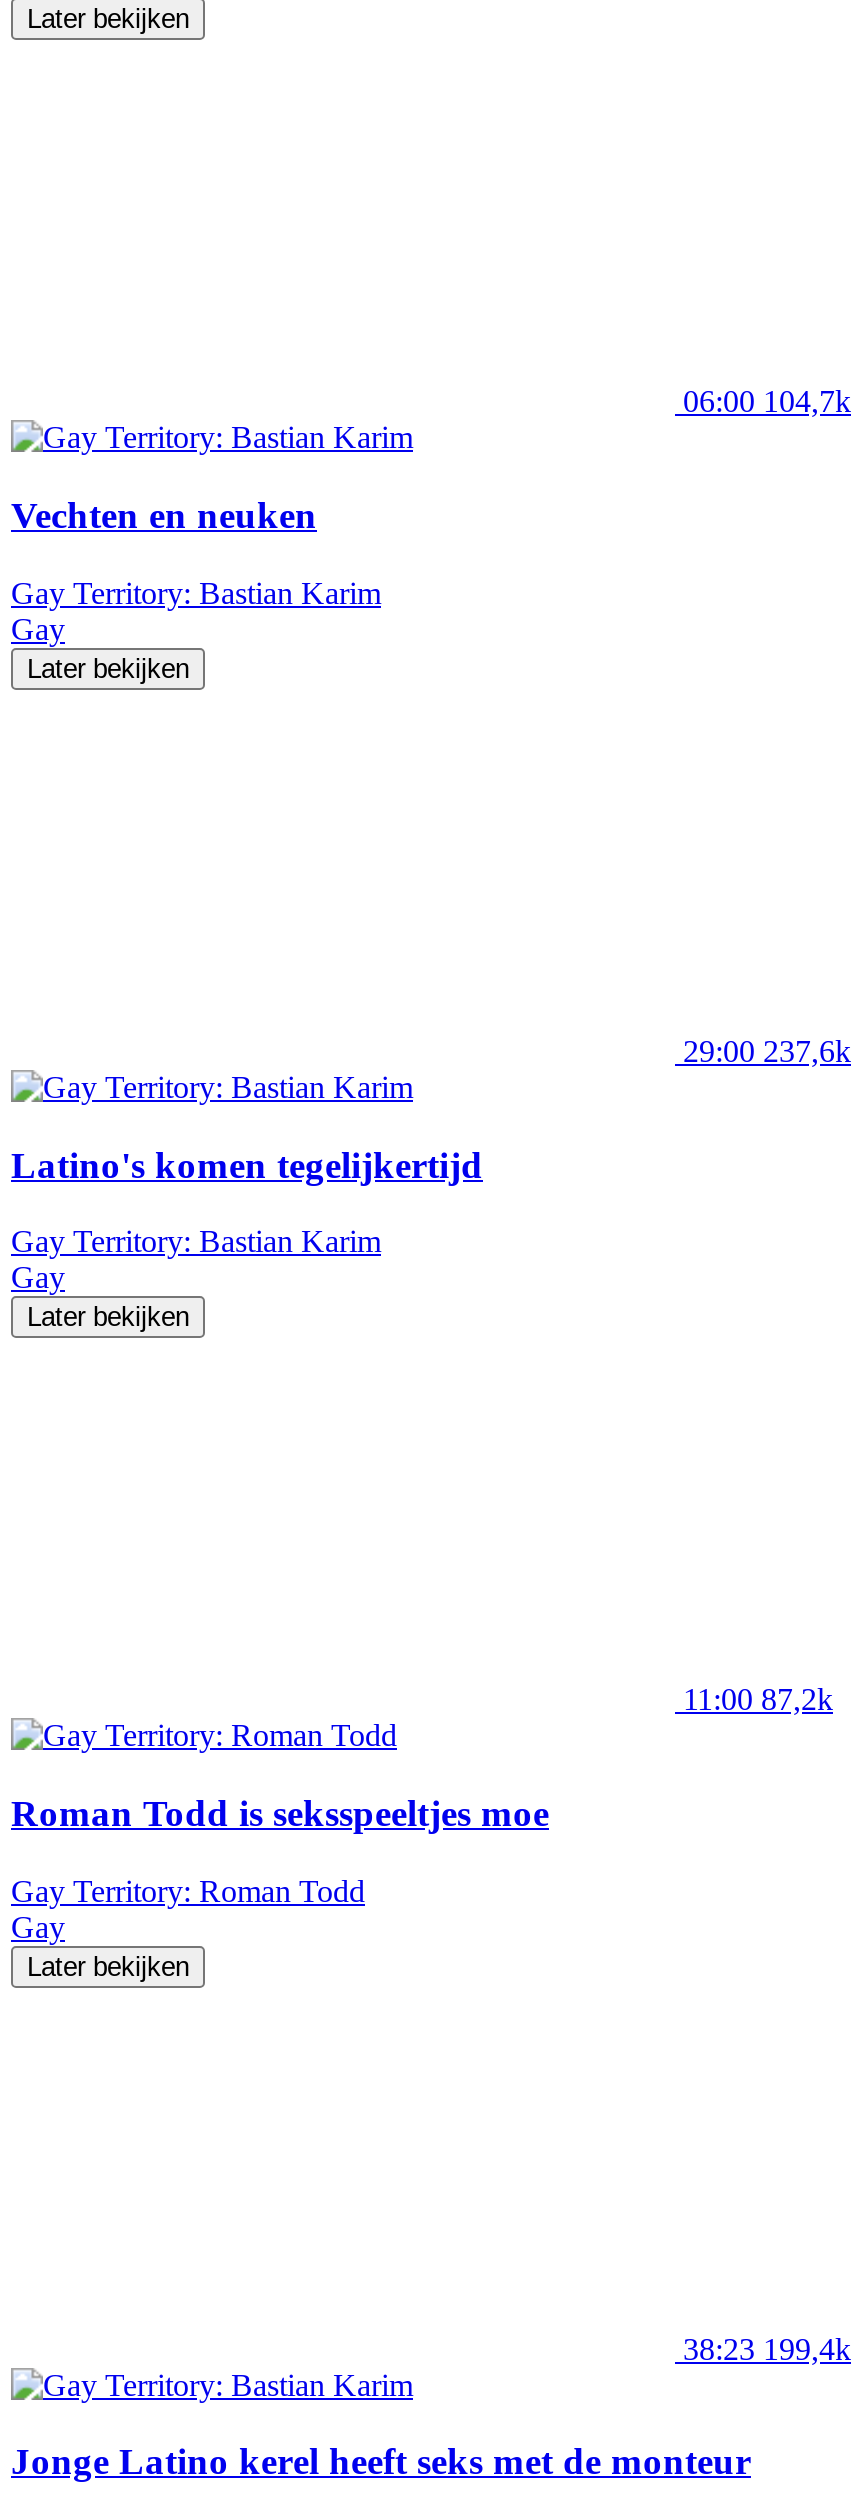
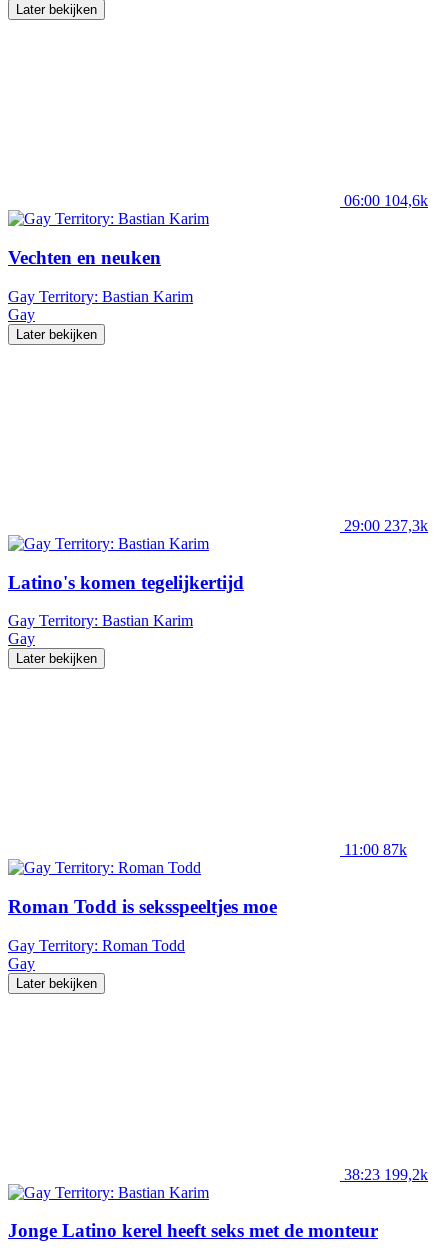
- 06:00 104,7k
+ 06:00 104,6k

- 29:00 237,6k
+ 29:00 237,3k

- 11:00 87,2k
+ 11:00 87k

- 38:23 199,4k
+ 38:23 199,2k
